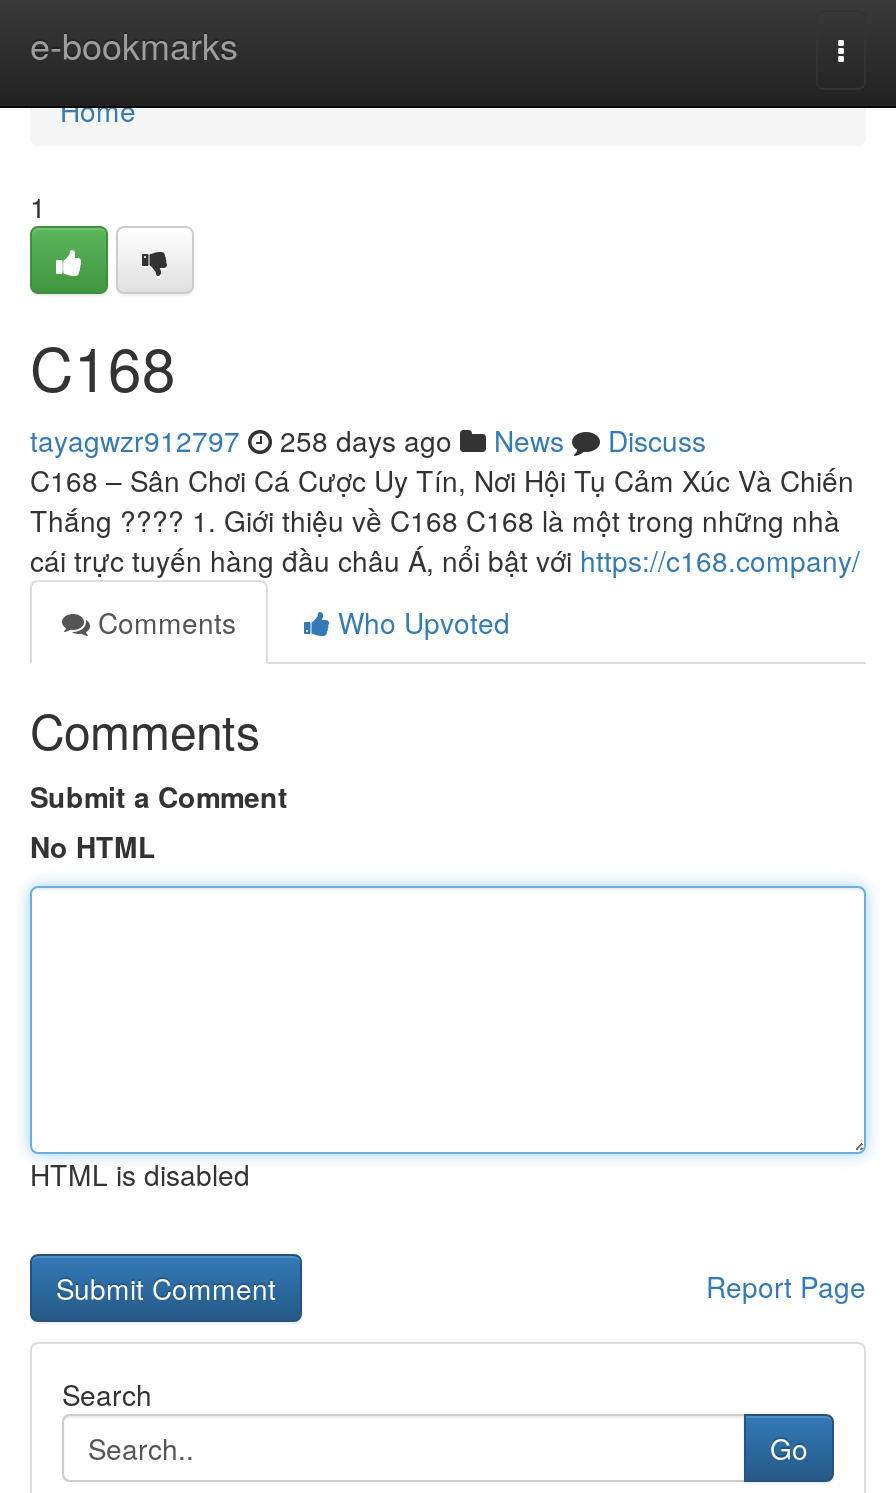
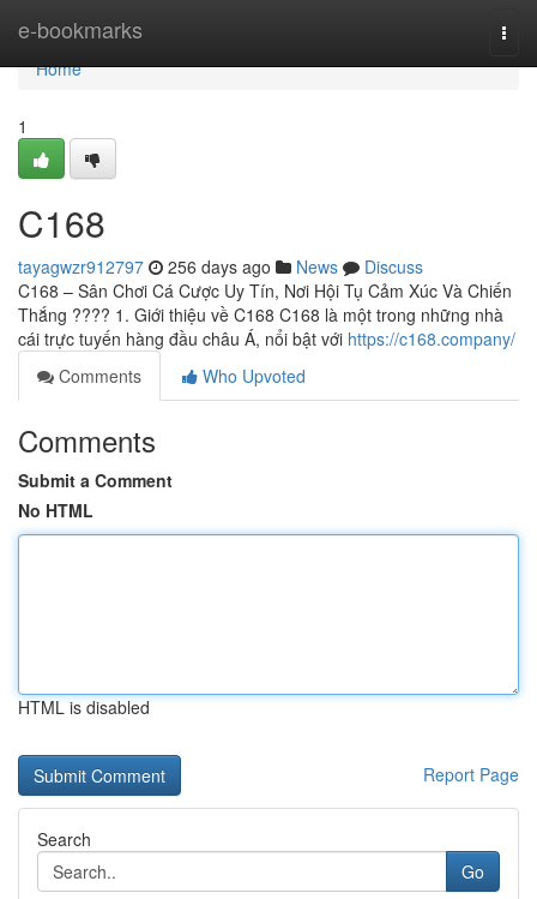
- tayagwzr912797 258 days ago News Discuss
+ tayagwzr912797 256 days ago News Discuss
